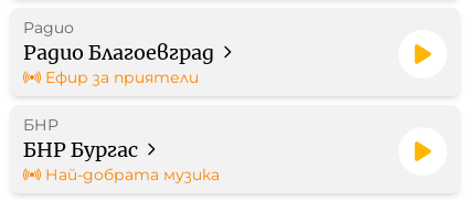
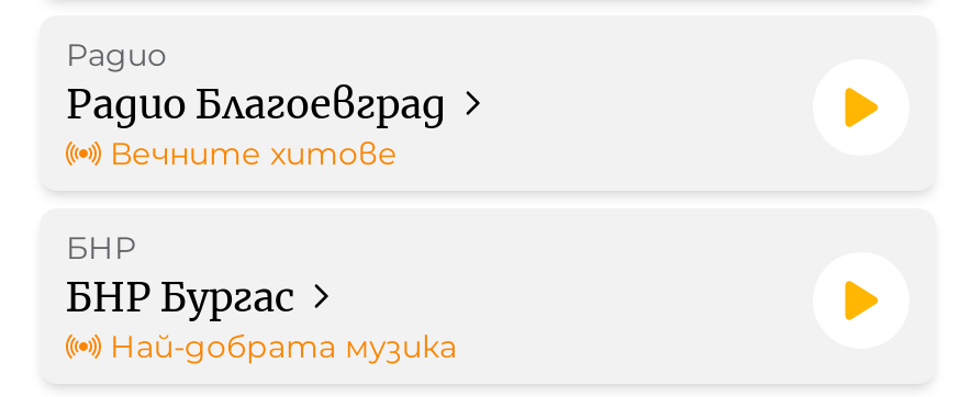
- Ефир за приятели
+ Вечните хитове
